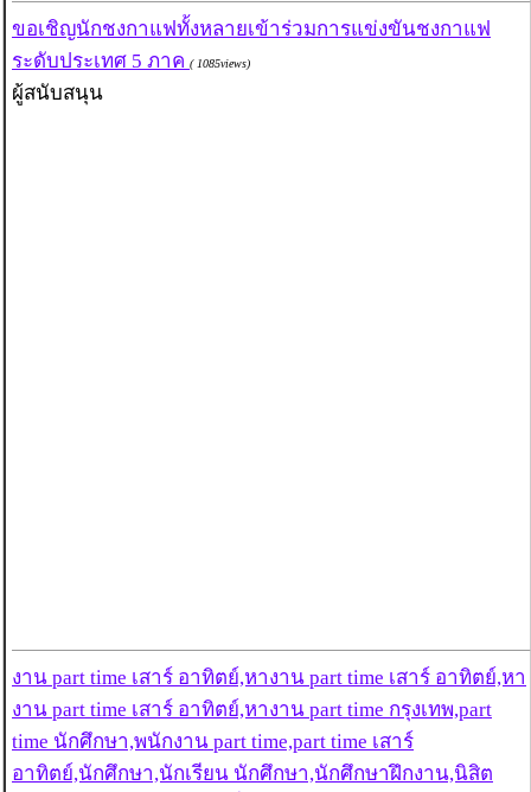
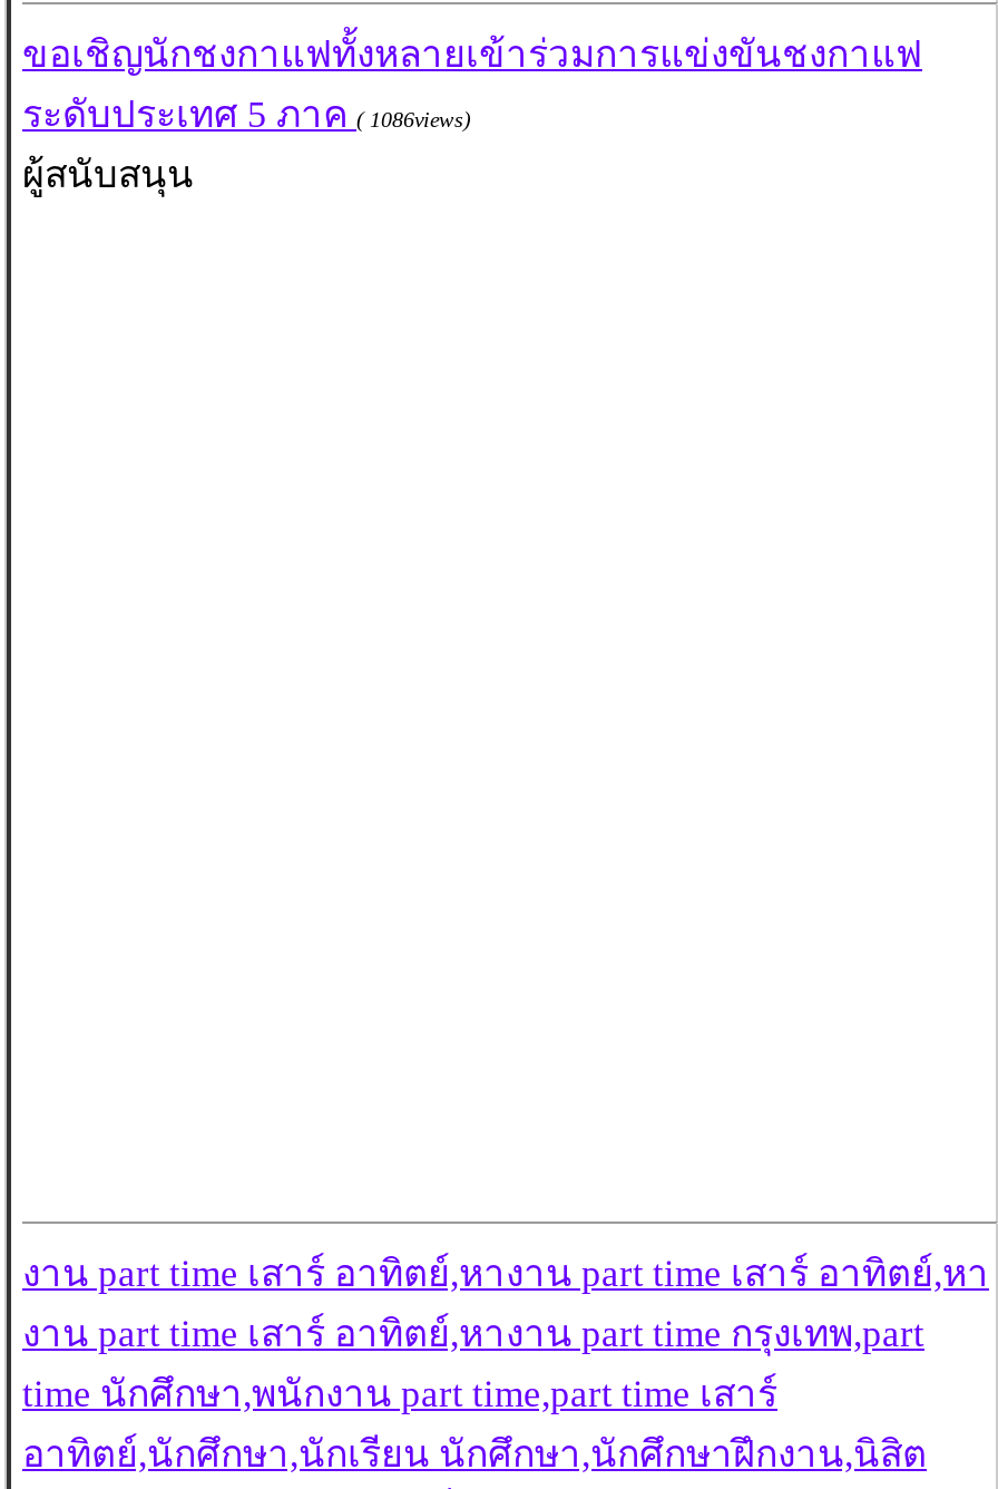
- ระดับประเทศ 5 ภาค( 1085views)
+ ระดับประเทศ 5 ภาค( 1086views)
